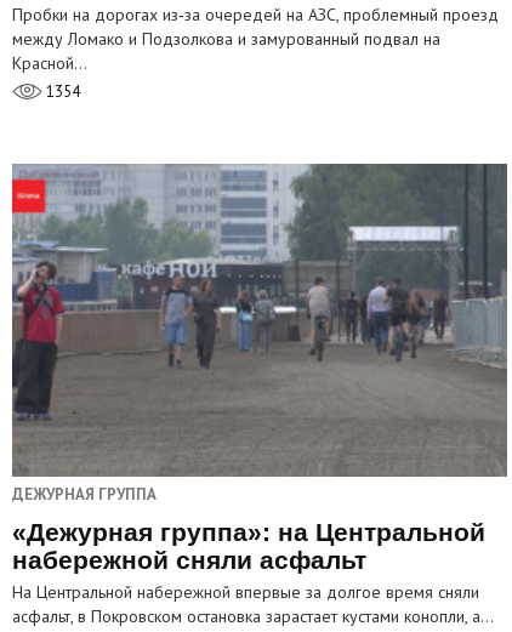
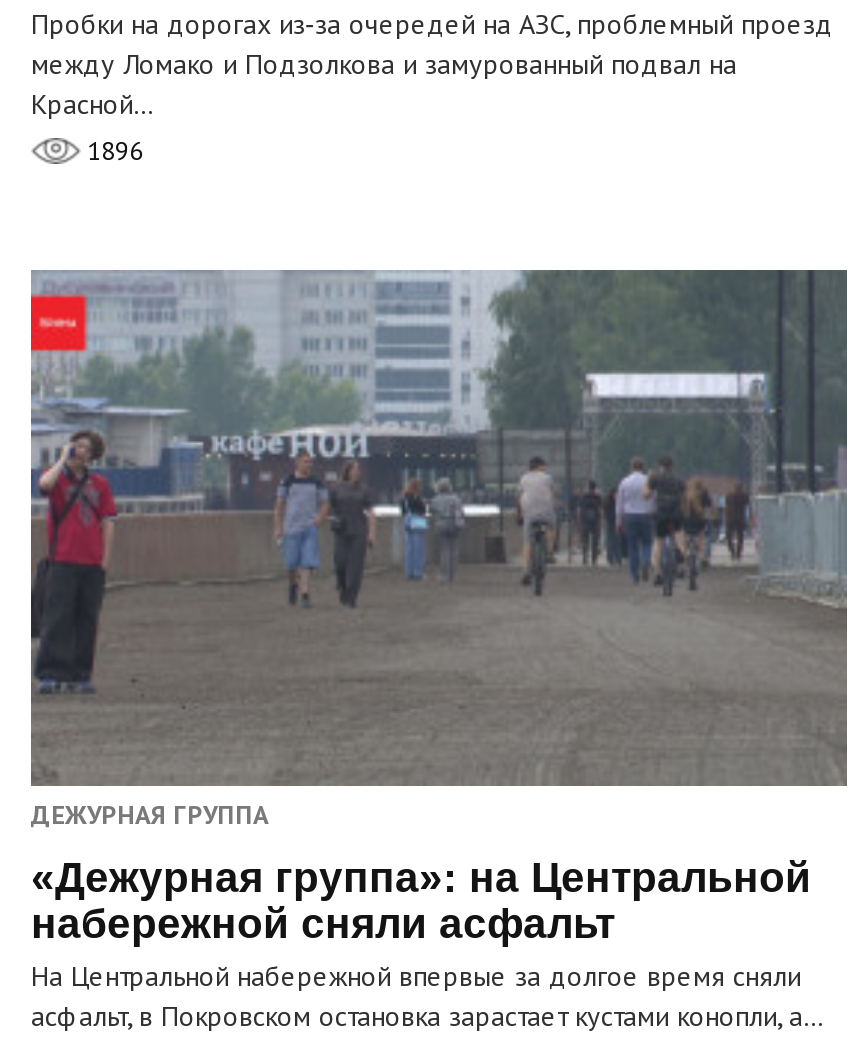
- 1354
+ 1896
